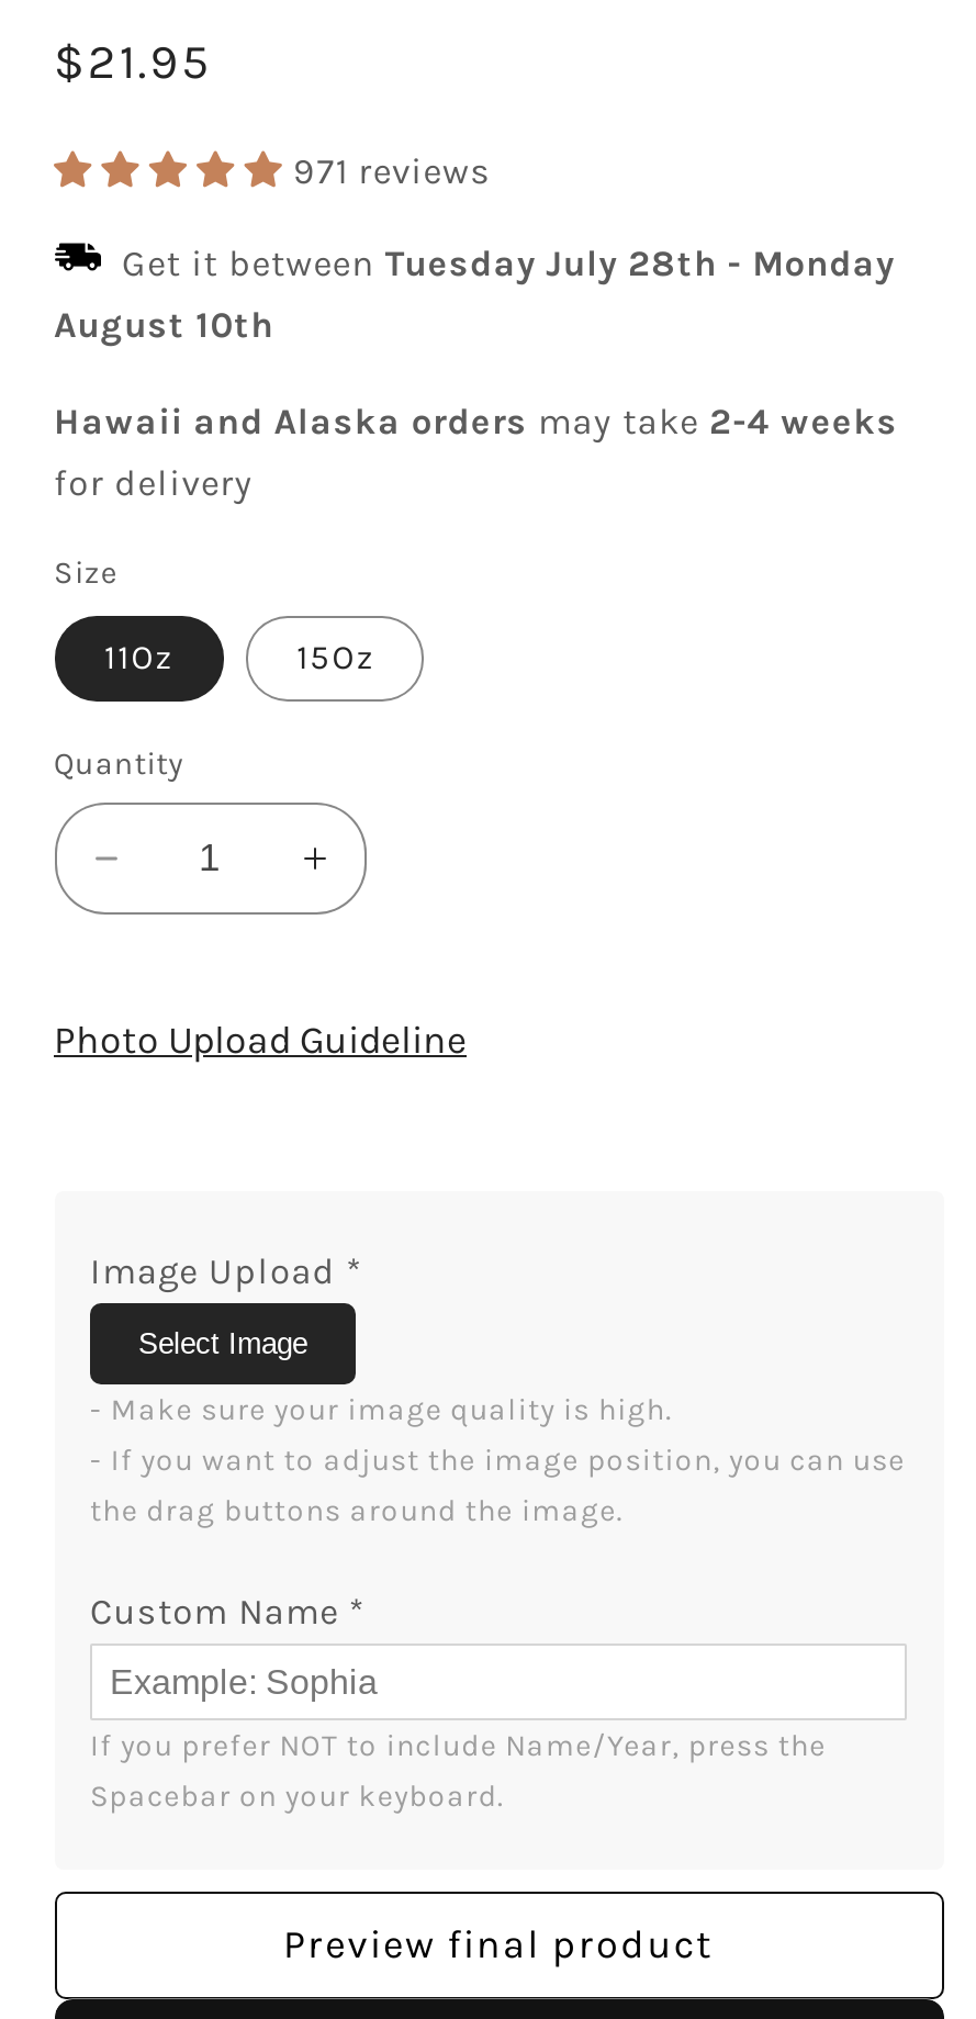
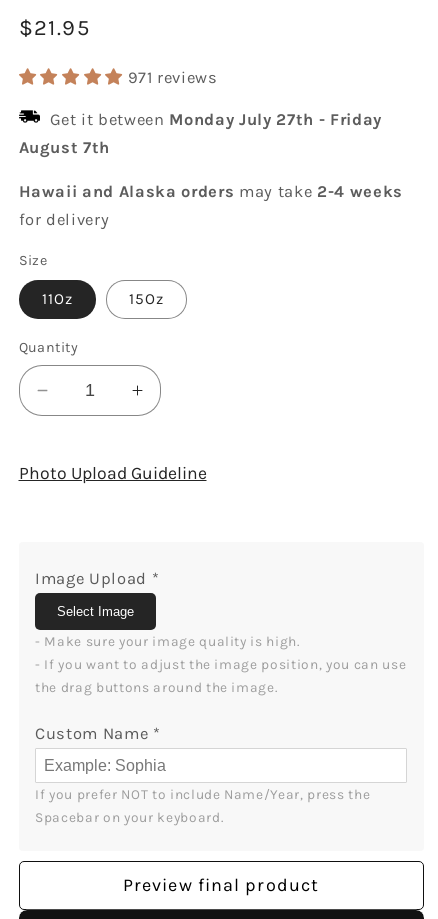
- Get it between Tuesday July 28th - Monday
+ Get it between Monday July 27th - Friday

- August 10th
+ August 7th
